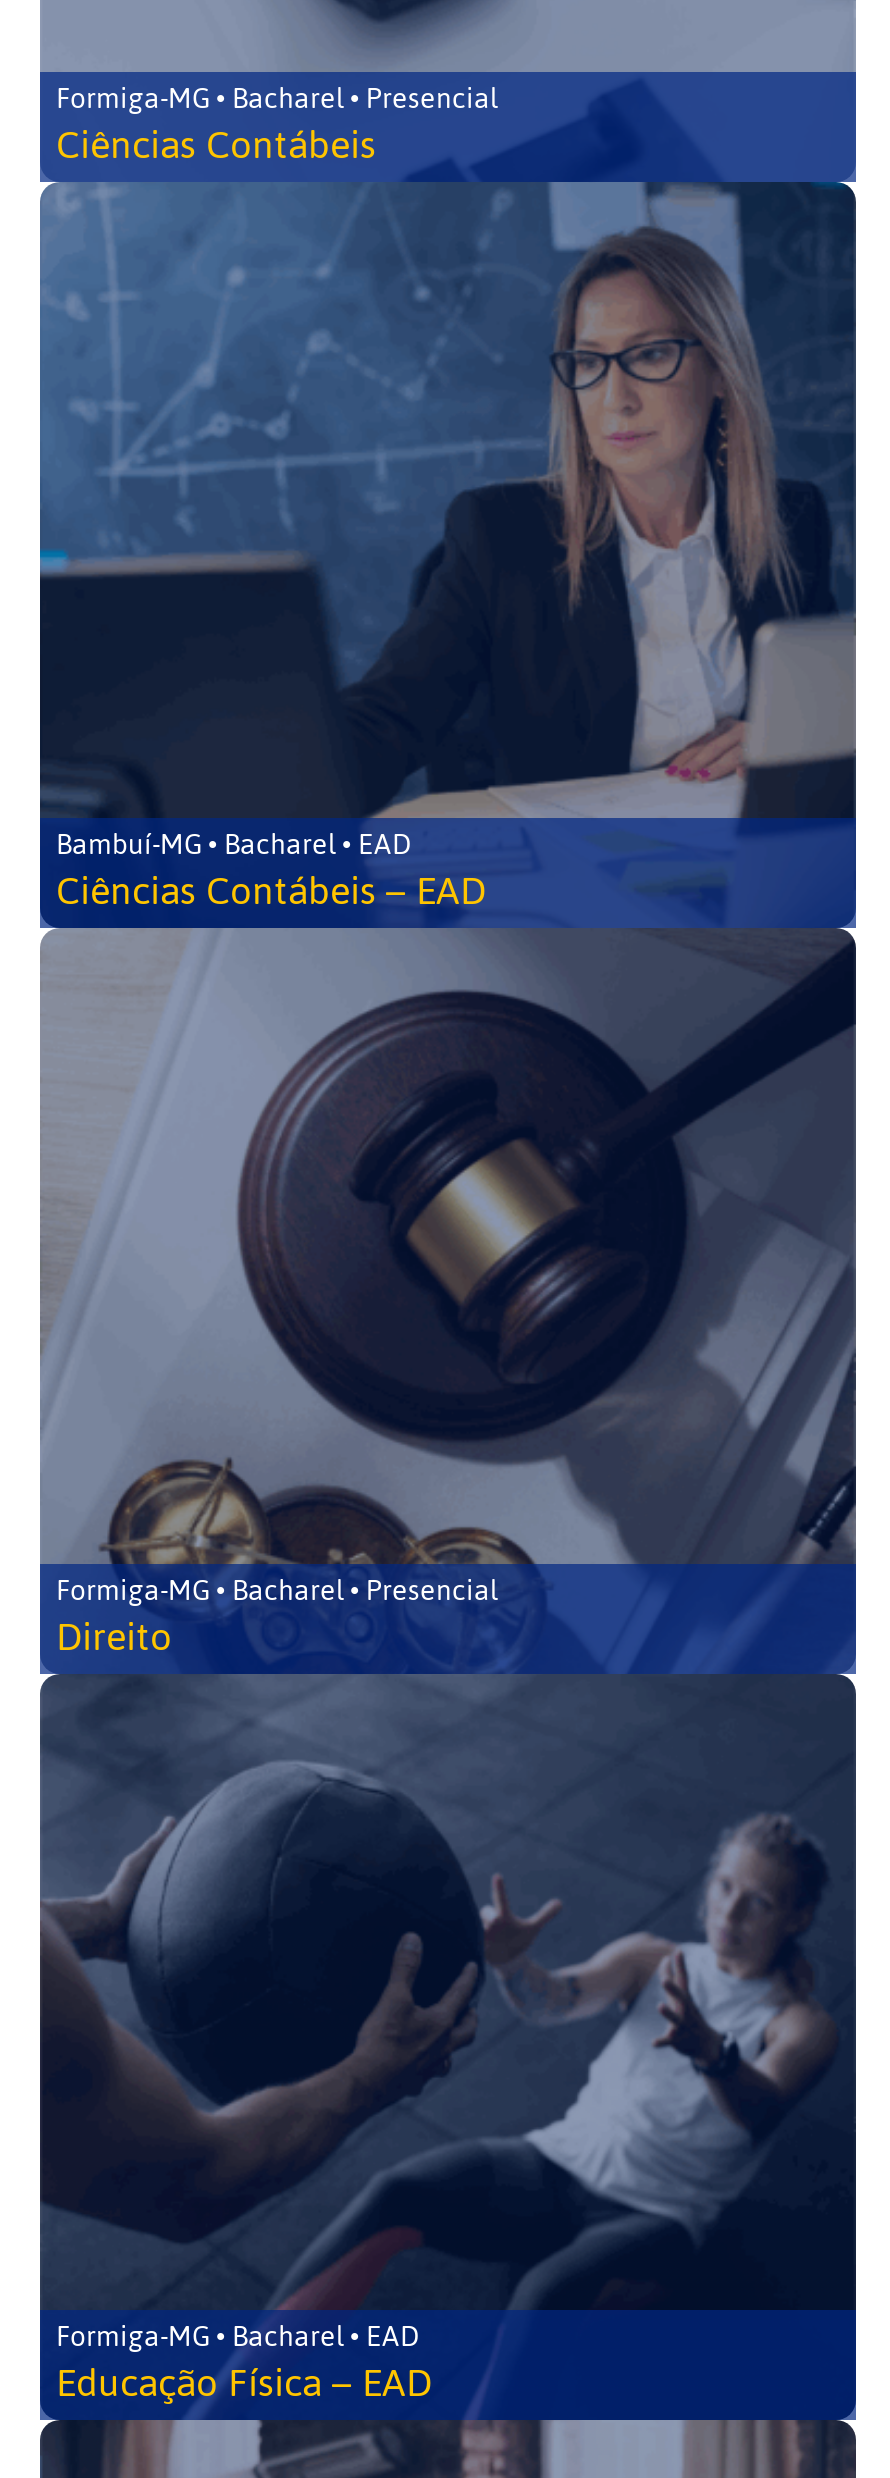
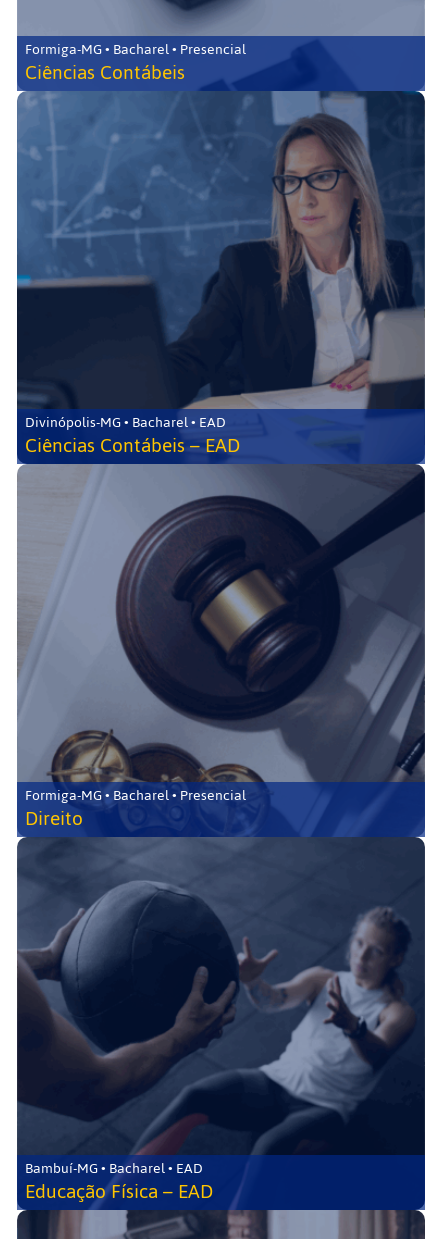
+ Divinópolis-MG • Bacharel • EAD

moved down: Bambuí-MG • Bacharel • EAD

- Formiga-MG • Bacharel • EAD
